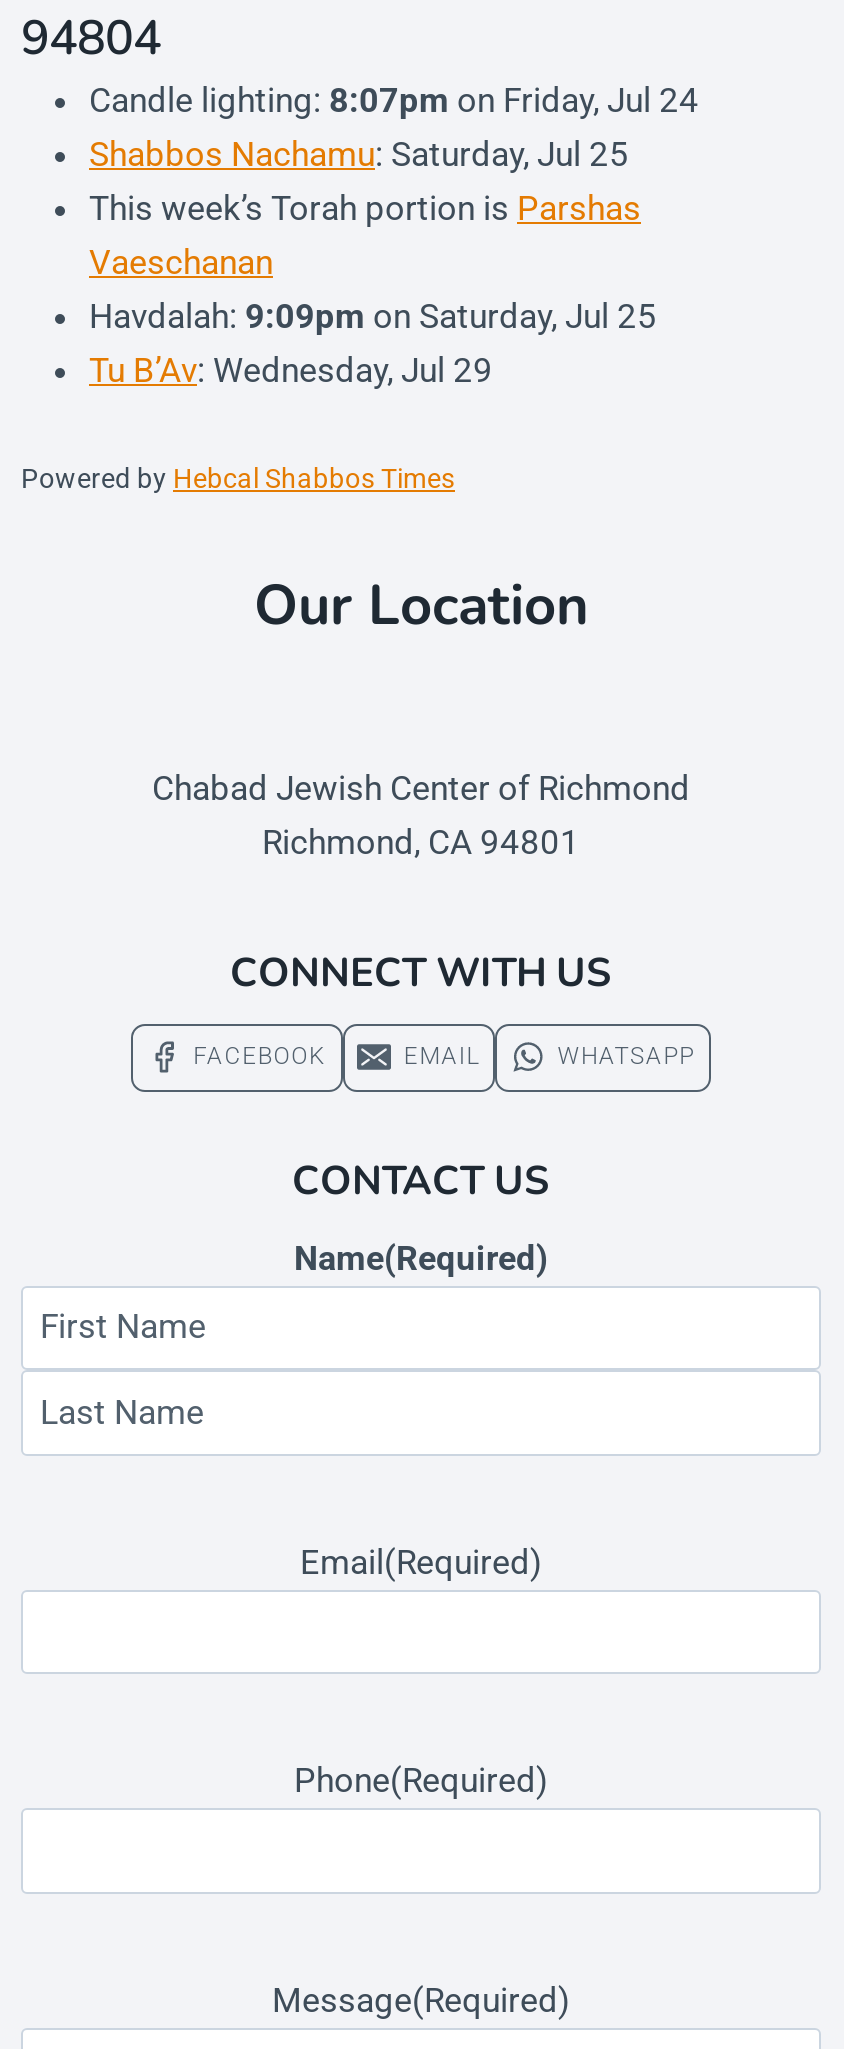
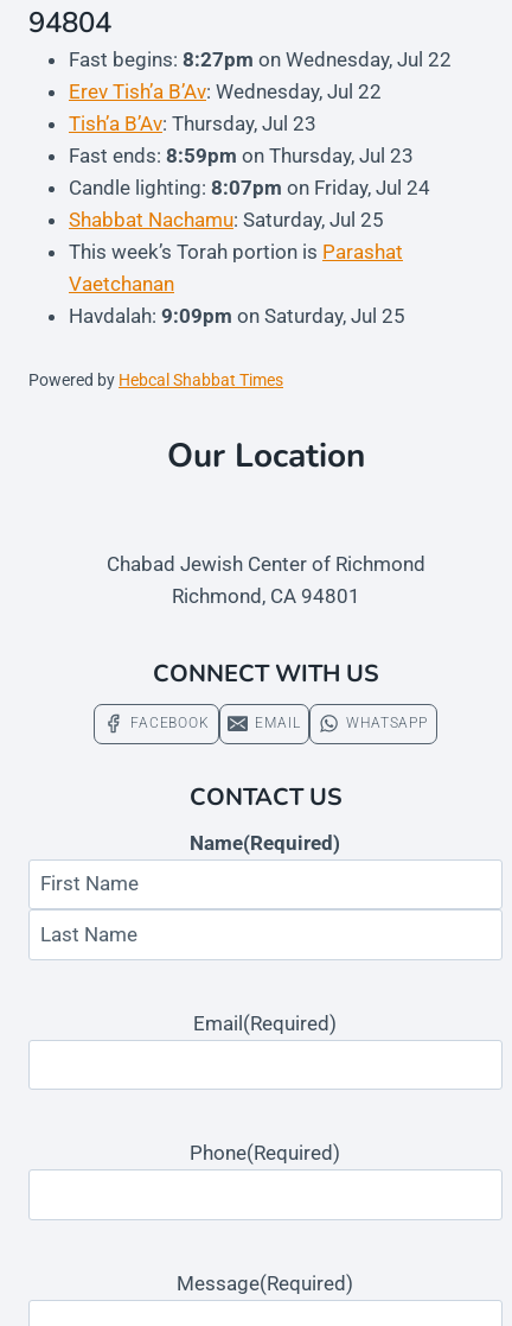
+ Fast begins: 8:27pm on Wednesday, Jul 22
+ Erev Tish’a B’Av: Wednesday, Jul 22
+ Tish’a B’Av: Thursday, Jul 23
+ Fast ends: 8:59pm on Thursday, Jul 23

moved down: Candle lighting: 8:07pm on Friday, Jul 24

- Shabbos Nachamu: Saturday, Jul 25
- This week’s Torah portion is Parshas
- Vaeschanan
+ Shabbat Nachamu: Saturday, Jul 25
+ This week’s Torah portion is Parashat
+ Vaetchanan

moved down: Havdalah: 9:09pm on Saturday, Jul 25

- Tu B’Av: Wednesday, Jul 29
- Powered by Hebcal Shabbos Times
+ Powered by Hebcal Shabbat Times
